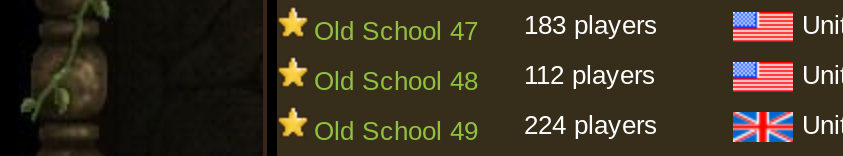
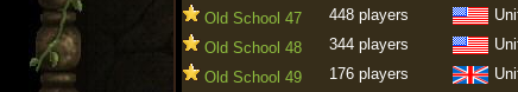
- Old School 47 183 players
+ Old School 47 448 players

- Old School 48 112 players
+ Old School 48 344 players

- Old School 49 224 players
+ Old School 49 176 players
